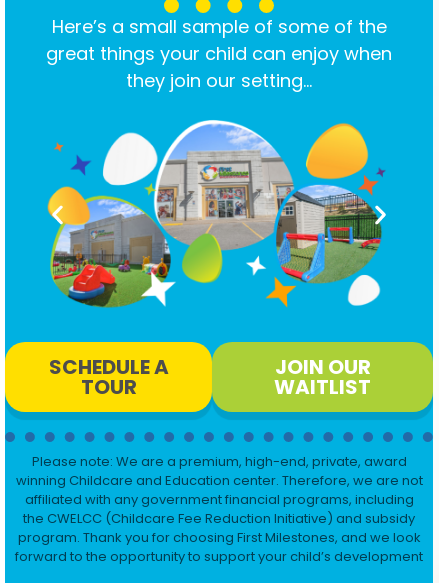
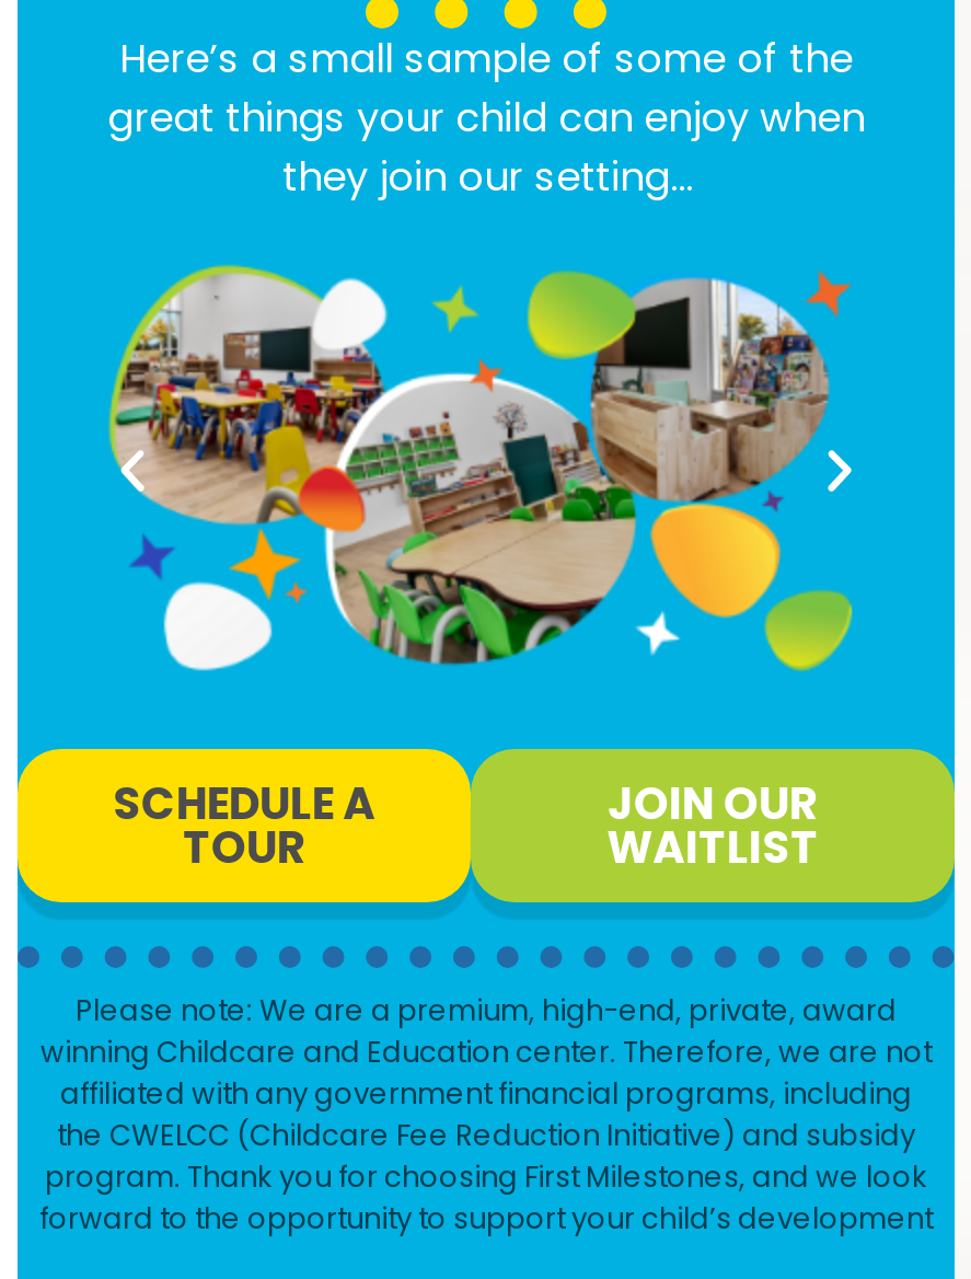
- [image]
+ [image]
